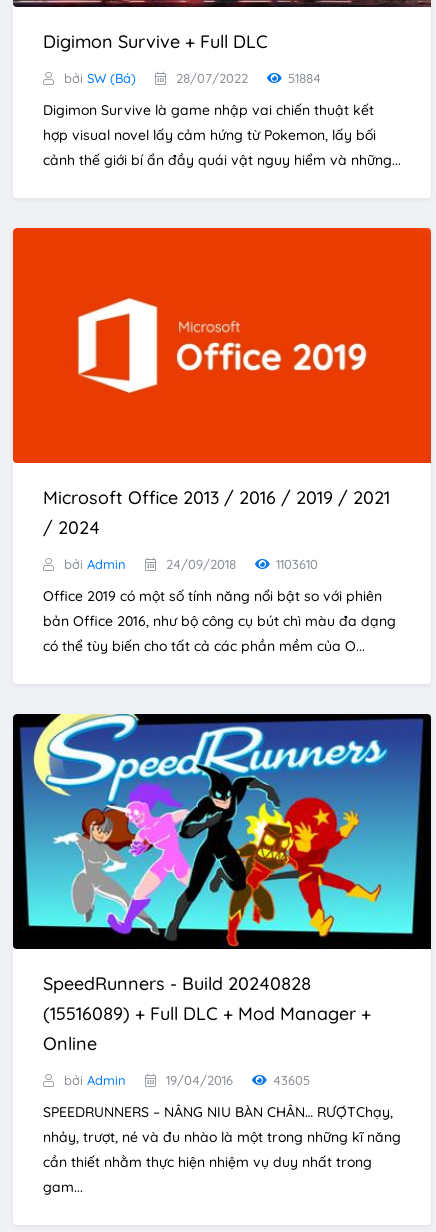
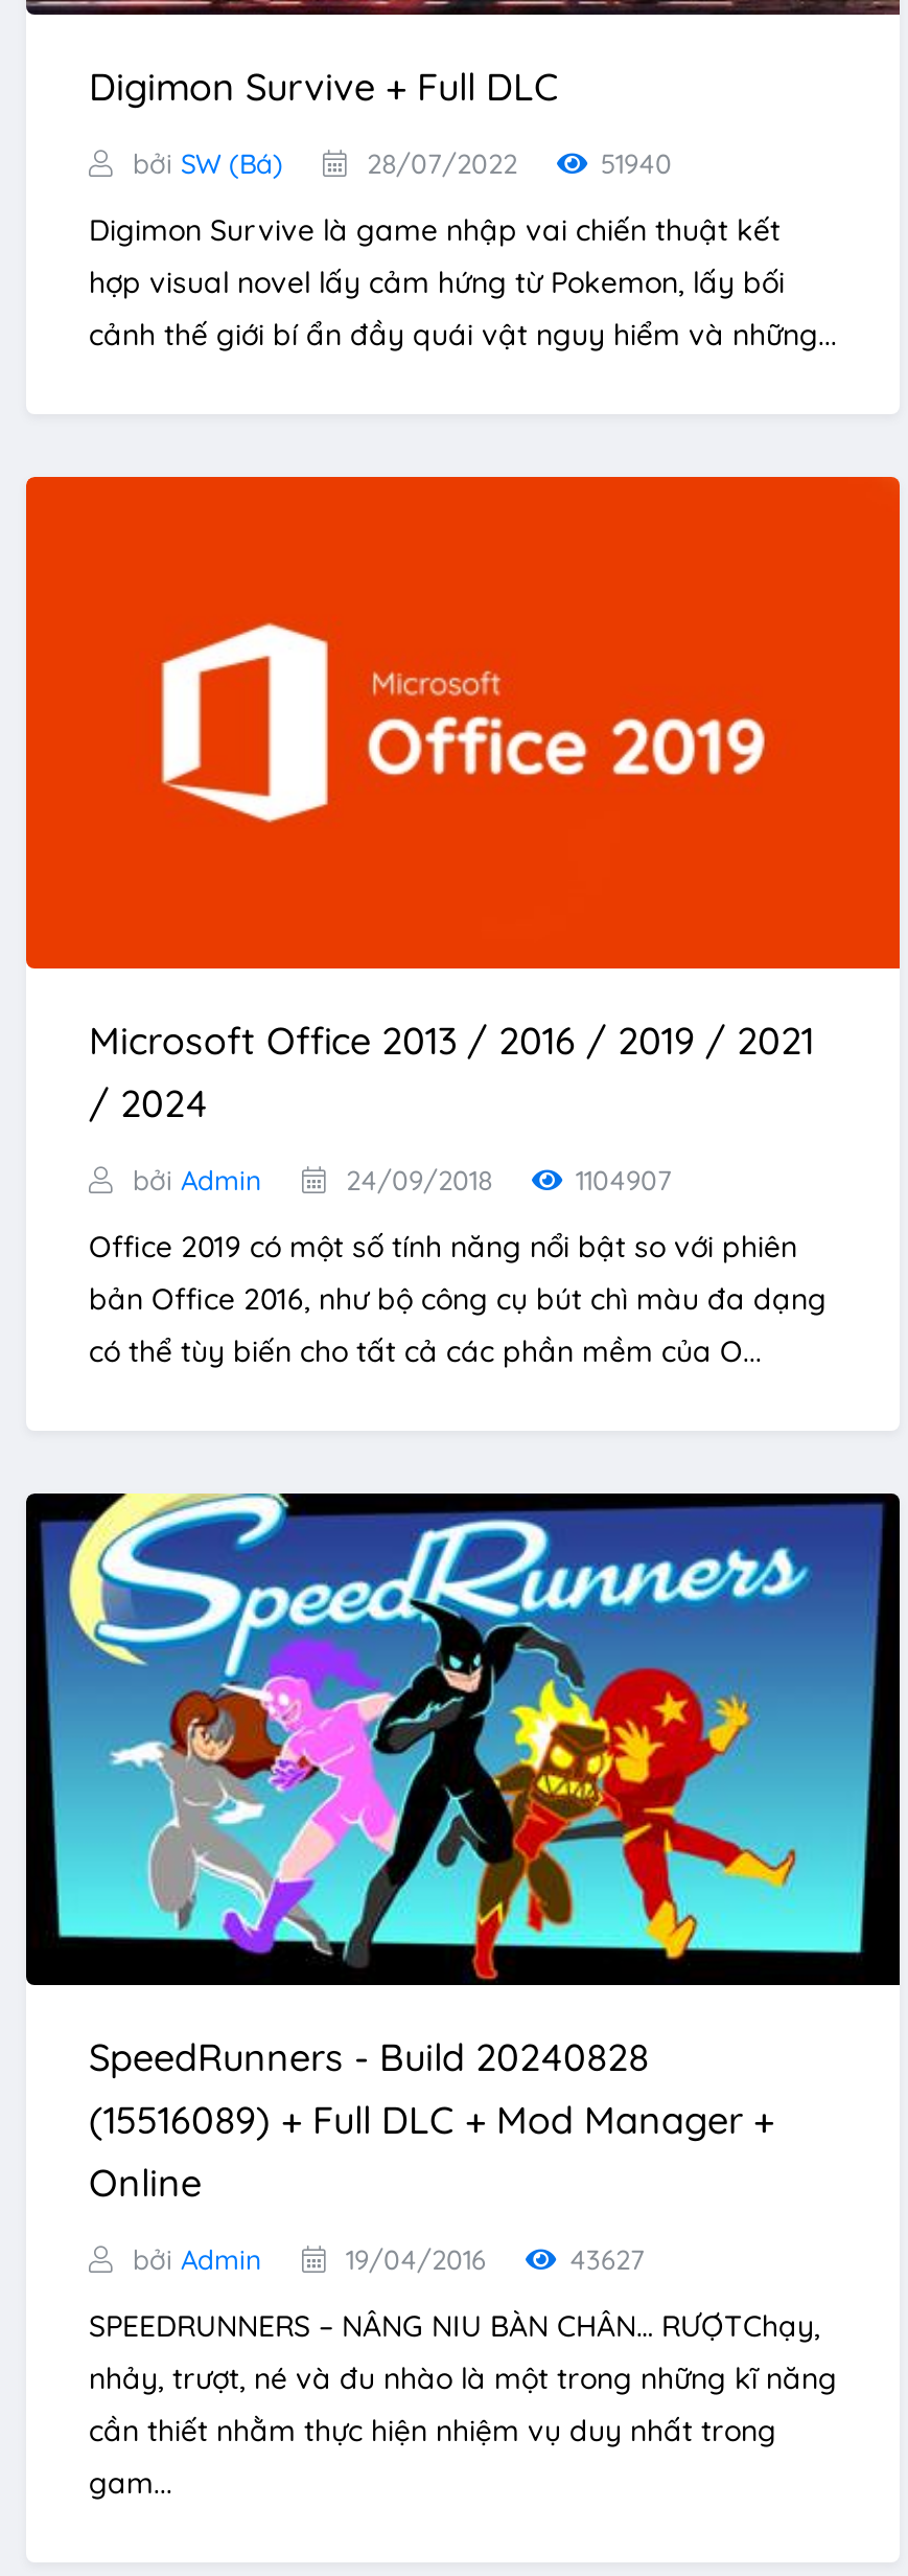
- 51884
+ 51940

- 1103610
+ 1104907

- 43605
+ 43627
